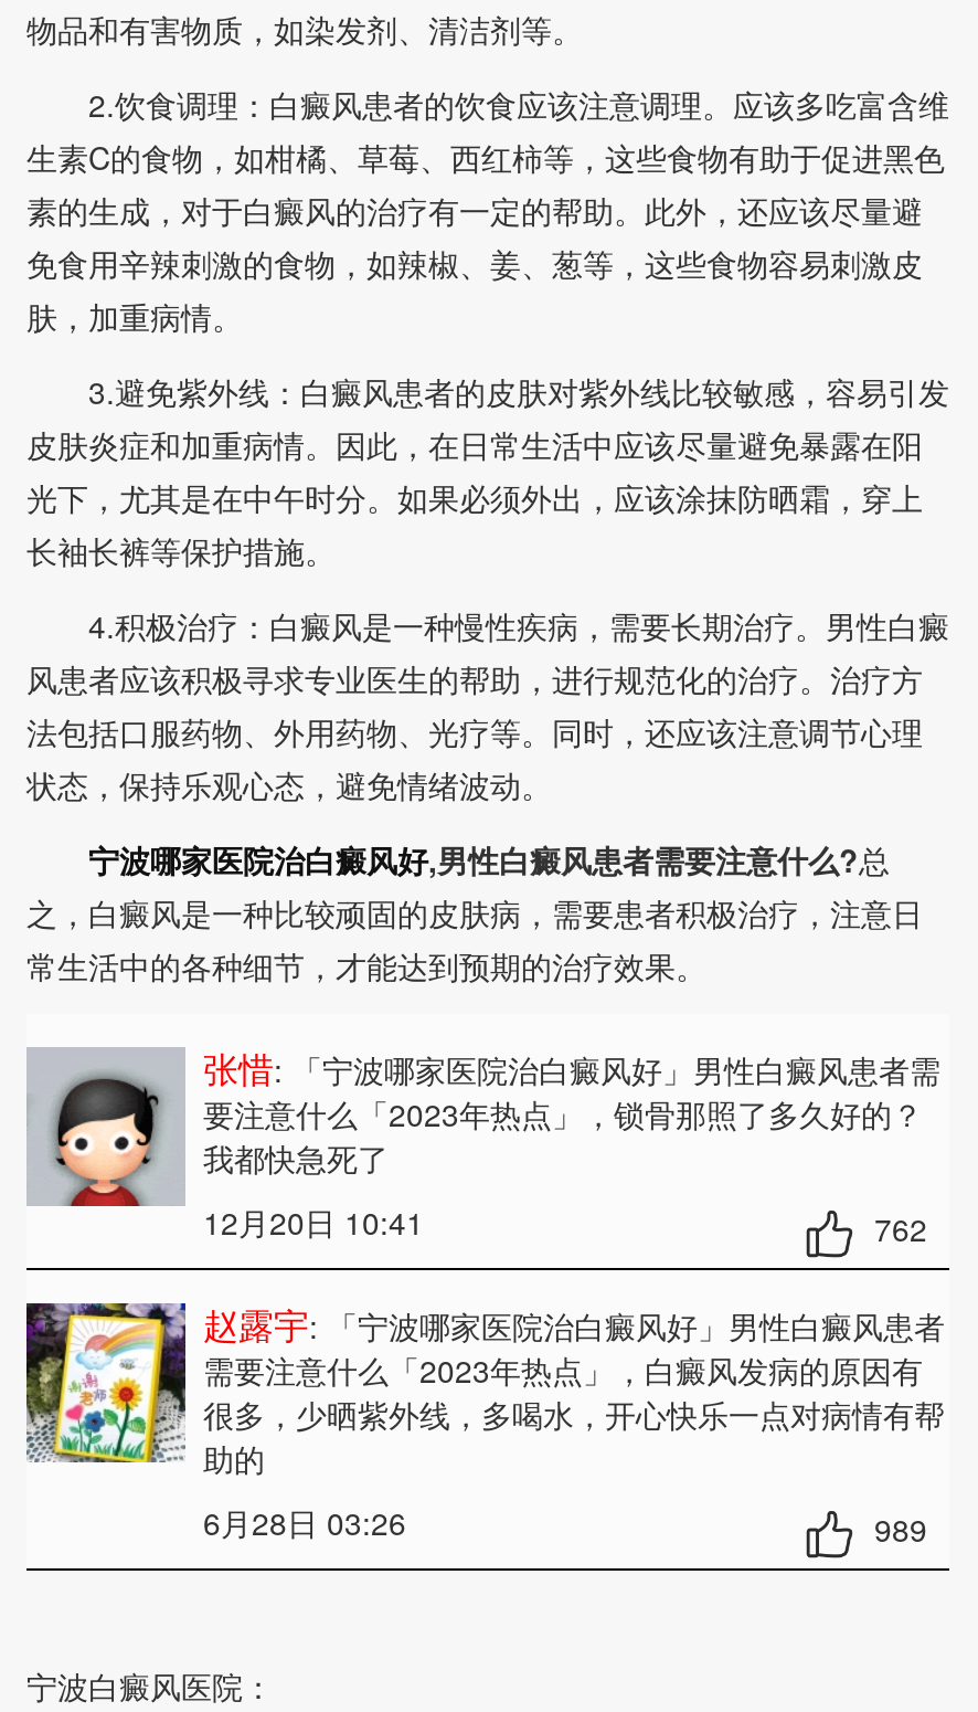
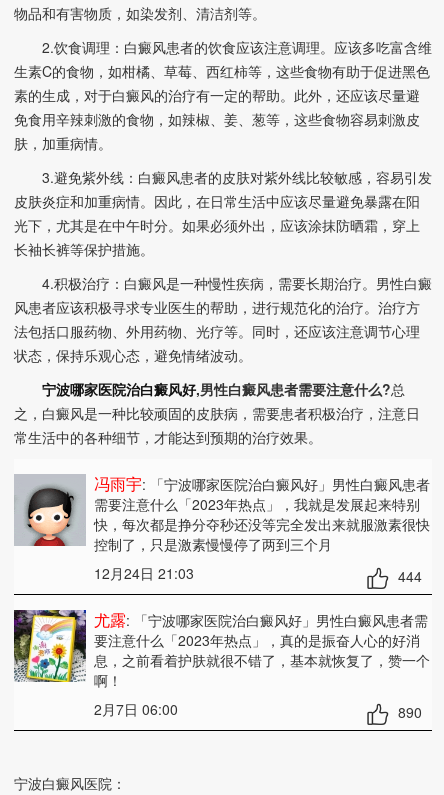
- 张惜: 「宁波哪家医院治白癜风好」男性白癜风患者需
- 要注意什么「2023年热点」，锁骨那照了多久好的？
- 我都快急死了
- 12月20日 10:41
- 762
+ 冯雨宇: 「宁波哪家医院治白癜风好」男性白癜风患者
+ 需要注意什么「2023年热点」，我就是发展起来特别
+ 快，每次都是挣分夺秒还没等完全发出来就服激素很快
+ 控制了，只是激素慢慢停了两到三个月
+ 12月24日 21:03
+ 444

- 赵露宇: 「宁波哪家医院治白癜风好」男性白癜风患者
- 需要注意什么「2023年热点」，白癜风发病的原因有
- 很多，少晒紫外线，多喝水，开心快乐一点对病情有帮
- 助的
- 6月28日 03:26
- 989
+ 尤露: 「宁波哪家医院治白癜风好」男性白癜风患者需
+ 要注意什么「2023年热点」，真的是振奋人心的好消
+ 息，之前看着护肤就很不错了，基本就恢复了，赞一个
+ 啊！
+ 2月7日 06:00
+ 890
